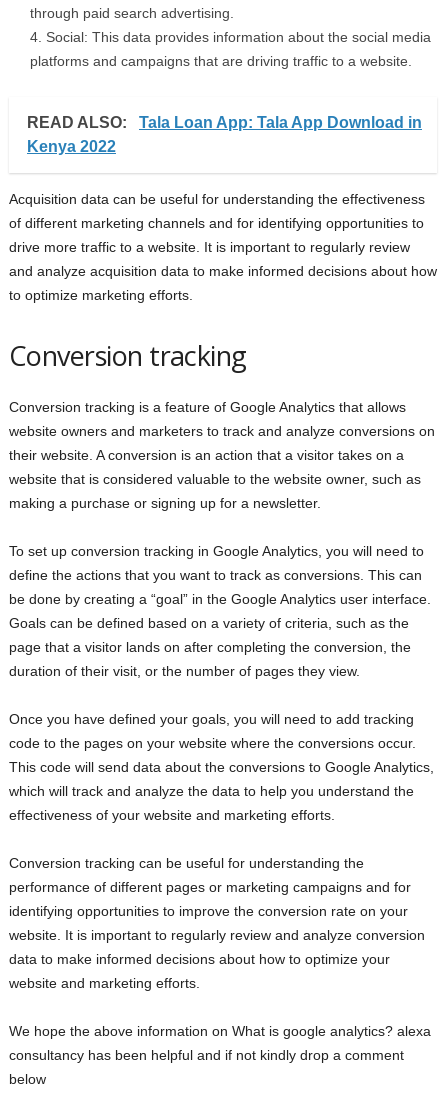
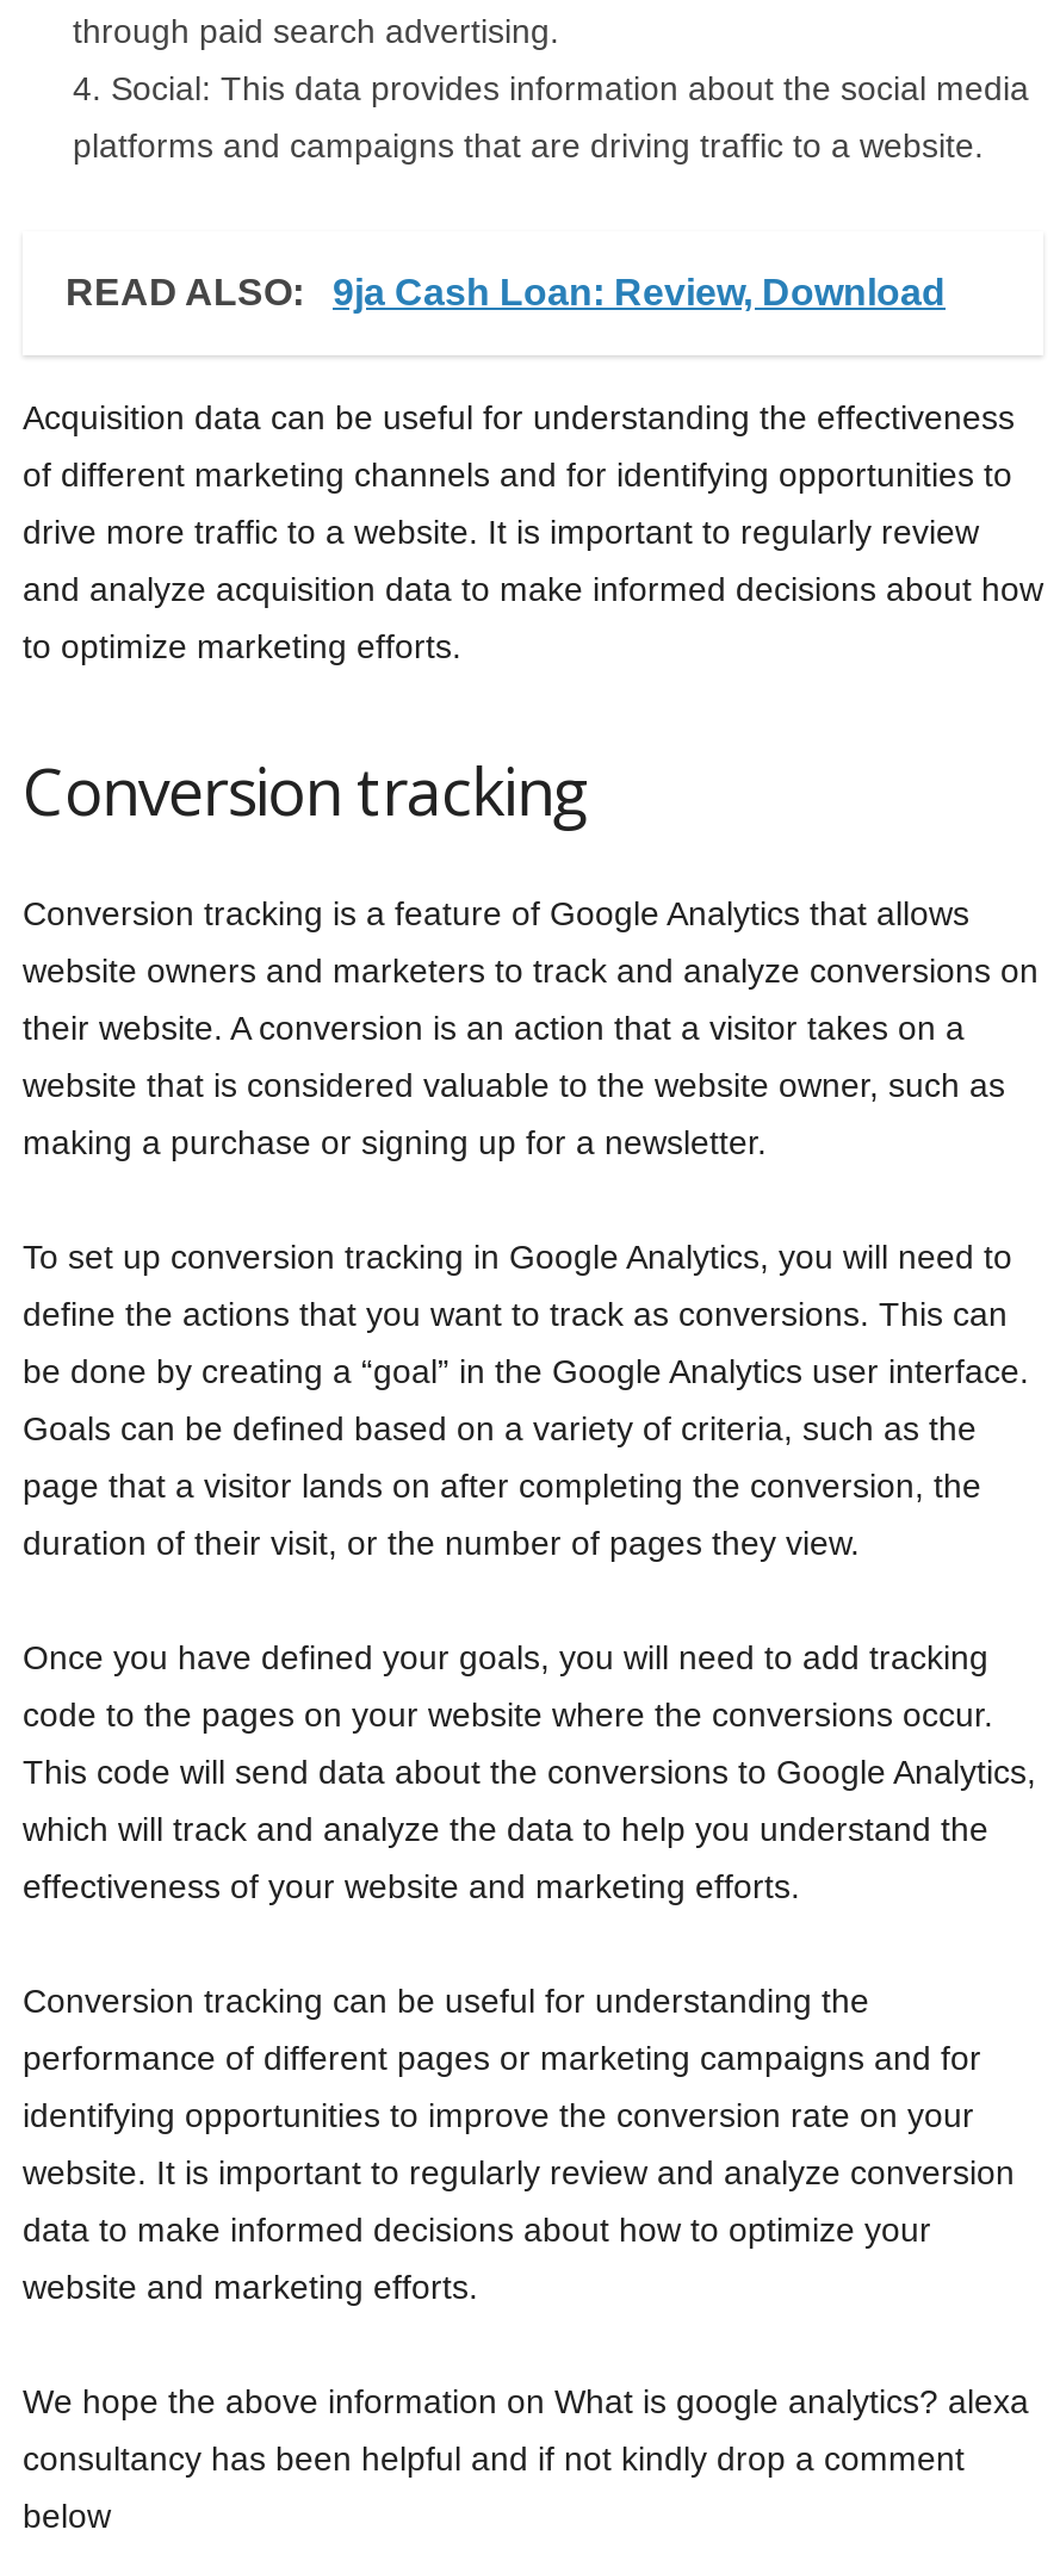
- READ ALSO: Tala Loan App: Tala App Download in
- Kenya 2022
+ READ ALSO: 9ja Cash Loan: Review, Download
